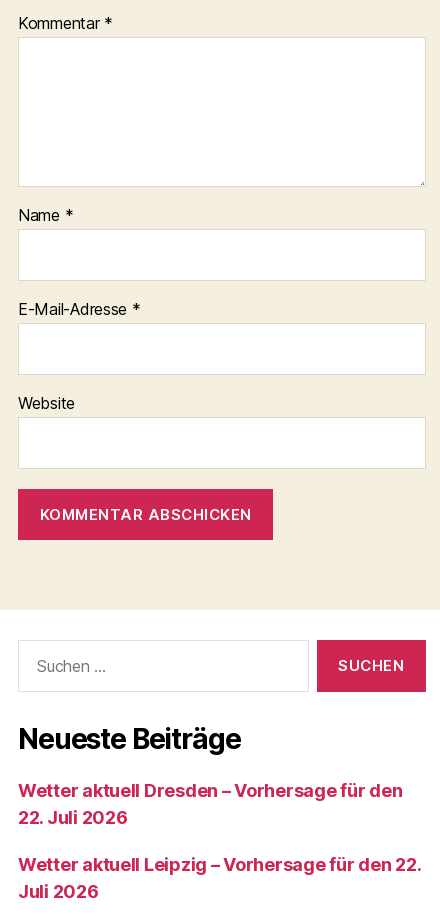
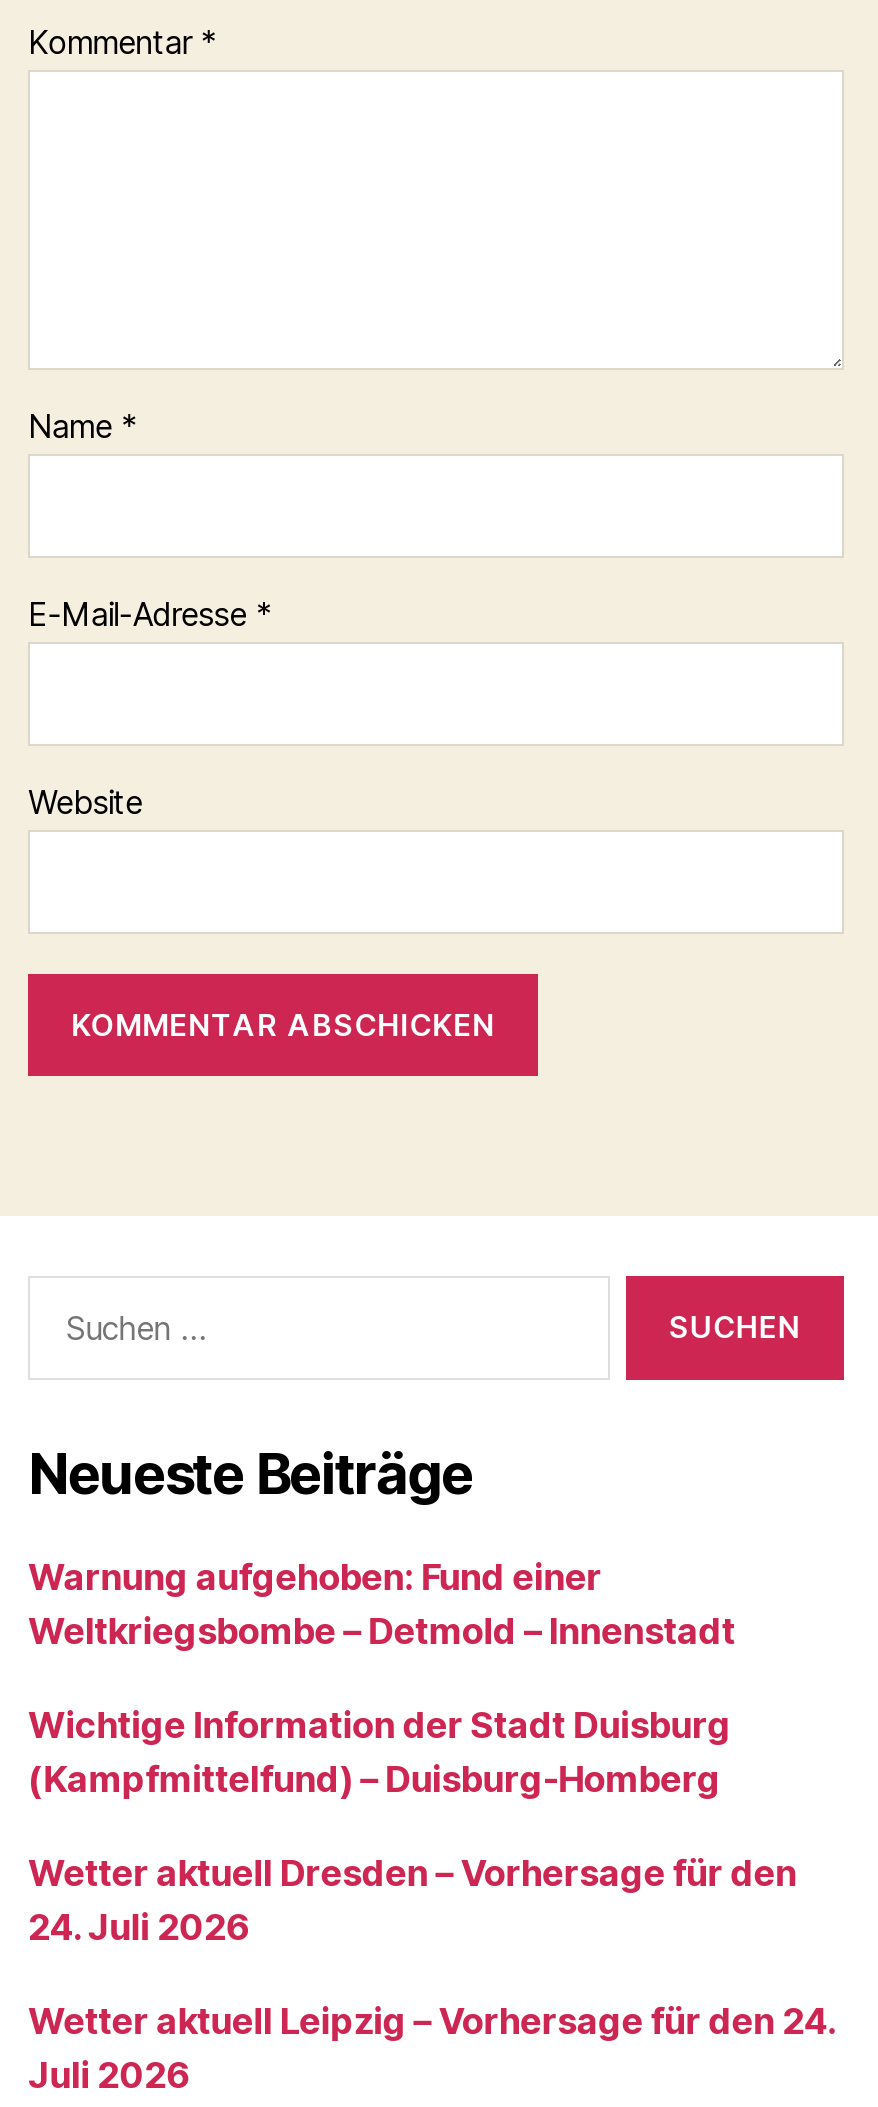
+ Warnung aufgehoben: Fund einer
+ Weltkriegsbombe – Detmold – Innenstadt
+ Wichtige Information der Stadt Duisburg
+ (Kampfmittelfund) – Duisburg-Homberg

- 22. Juli 2026
+ 24. Juli 2026

- Wetter aktuell Leipzig – Vorhersage für den 22.
+ Wetter aktuell Leipzig – Vorhersage für den 24.
